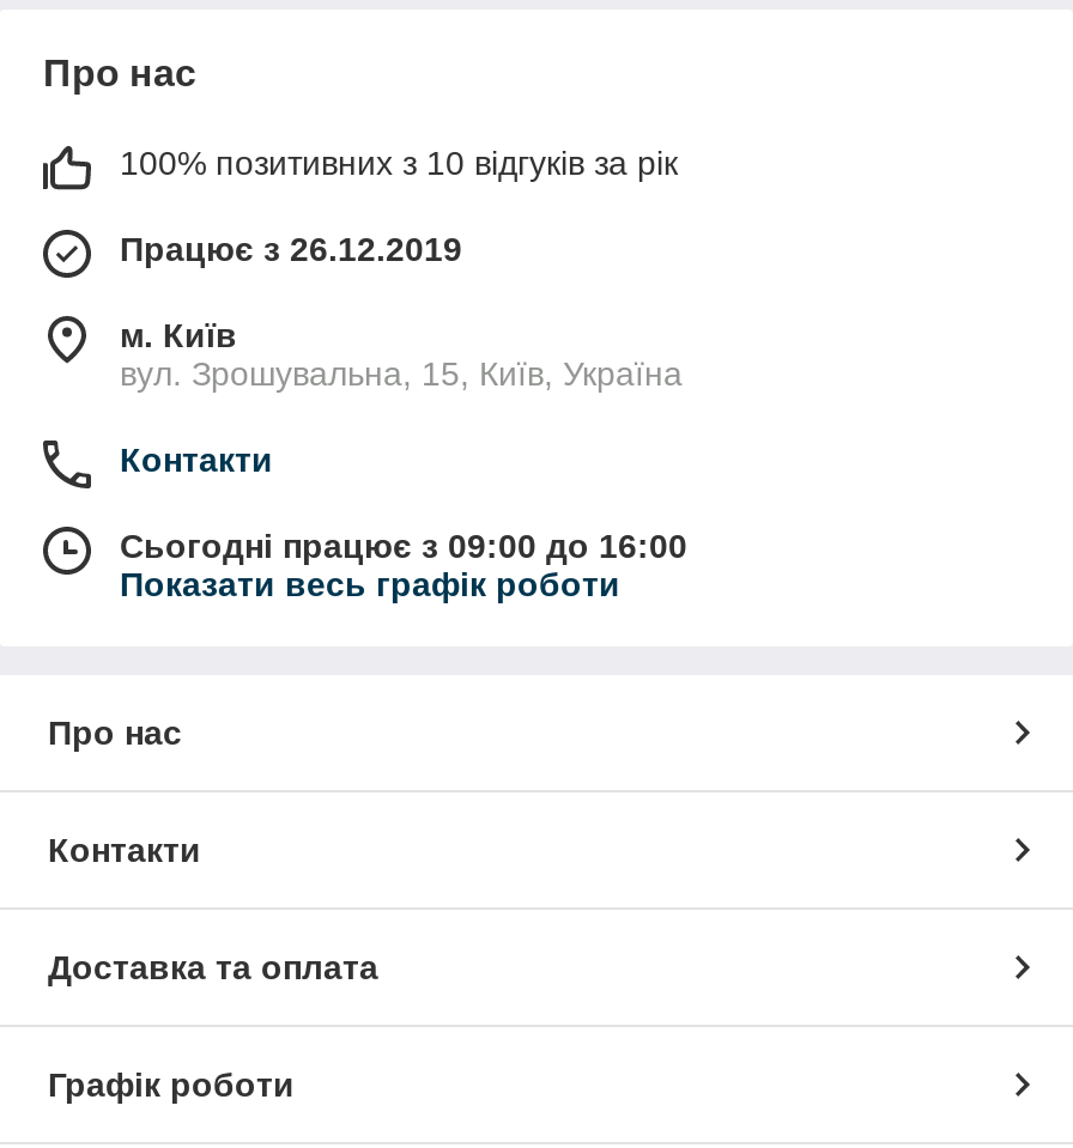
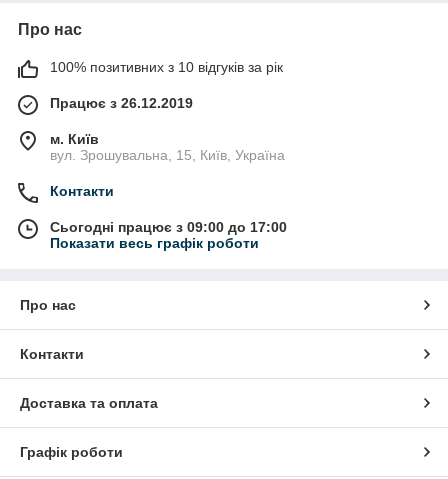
- Сьогодні працює з 09:00 до 16:00
+ Сьогодні працює з 09:00 до 17:00
